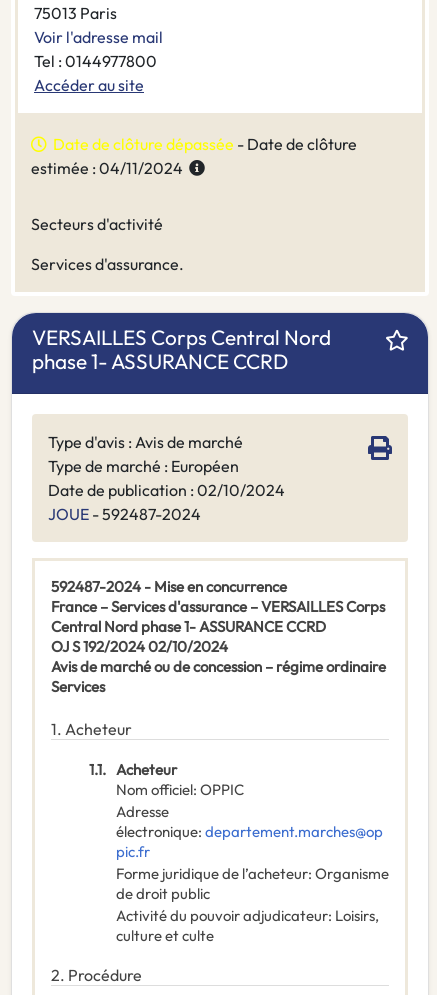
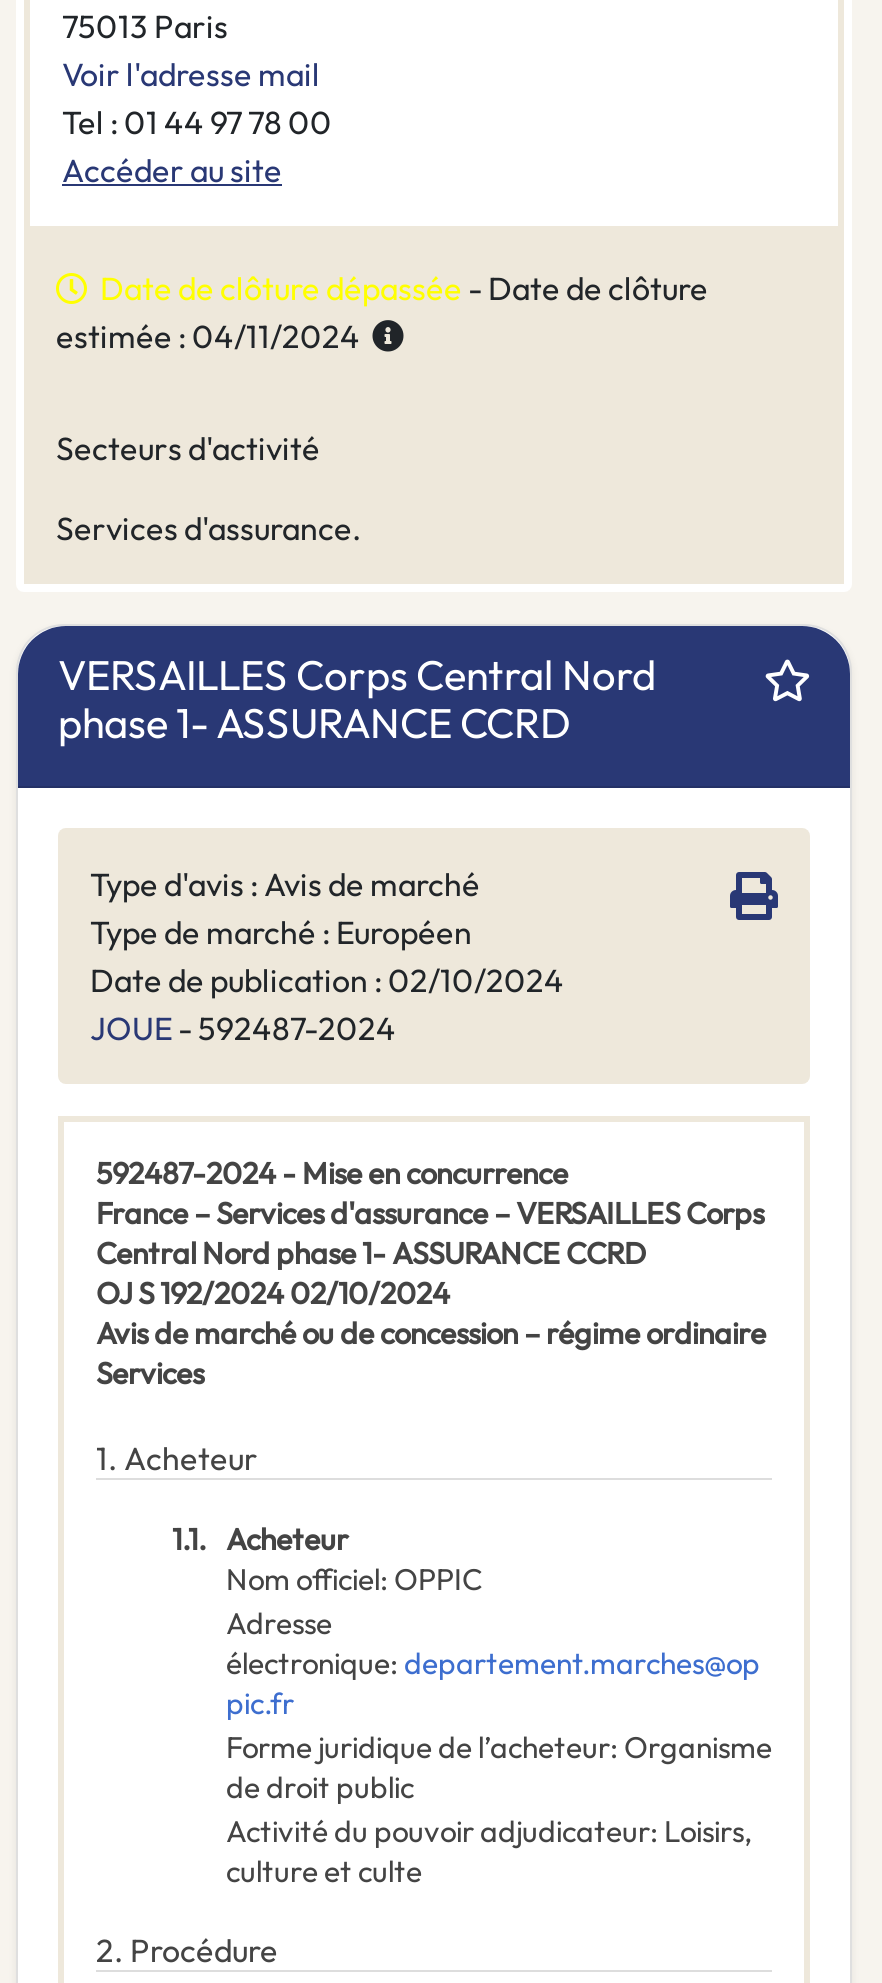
- Tel : 0144977800
+ Tel : 01 44 97 78 00
